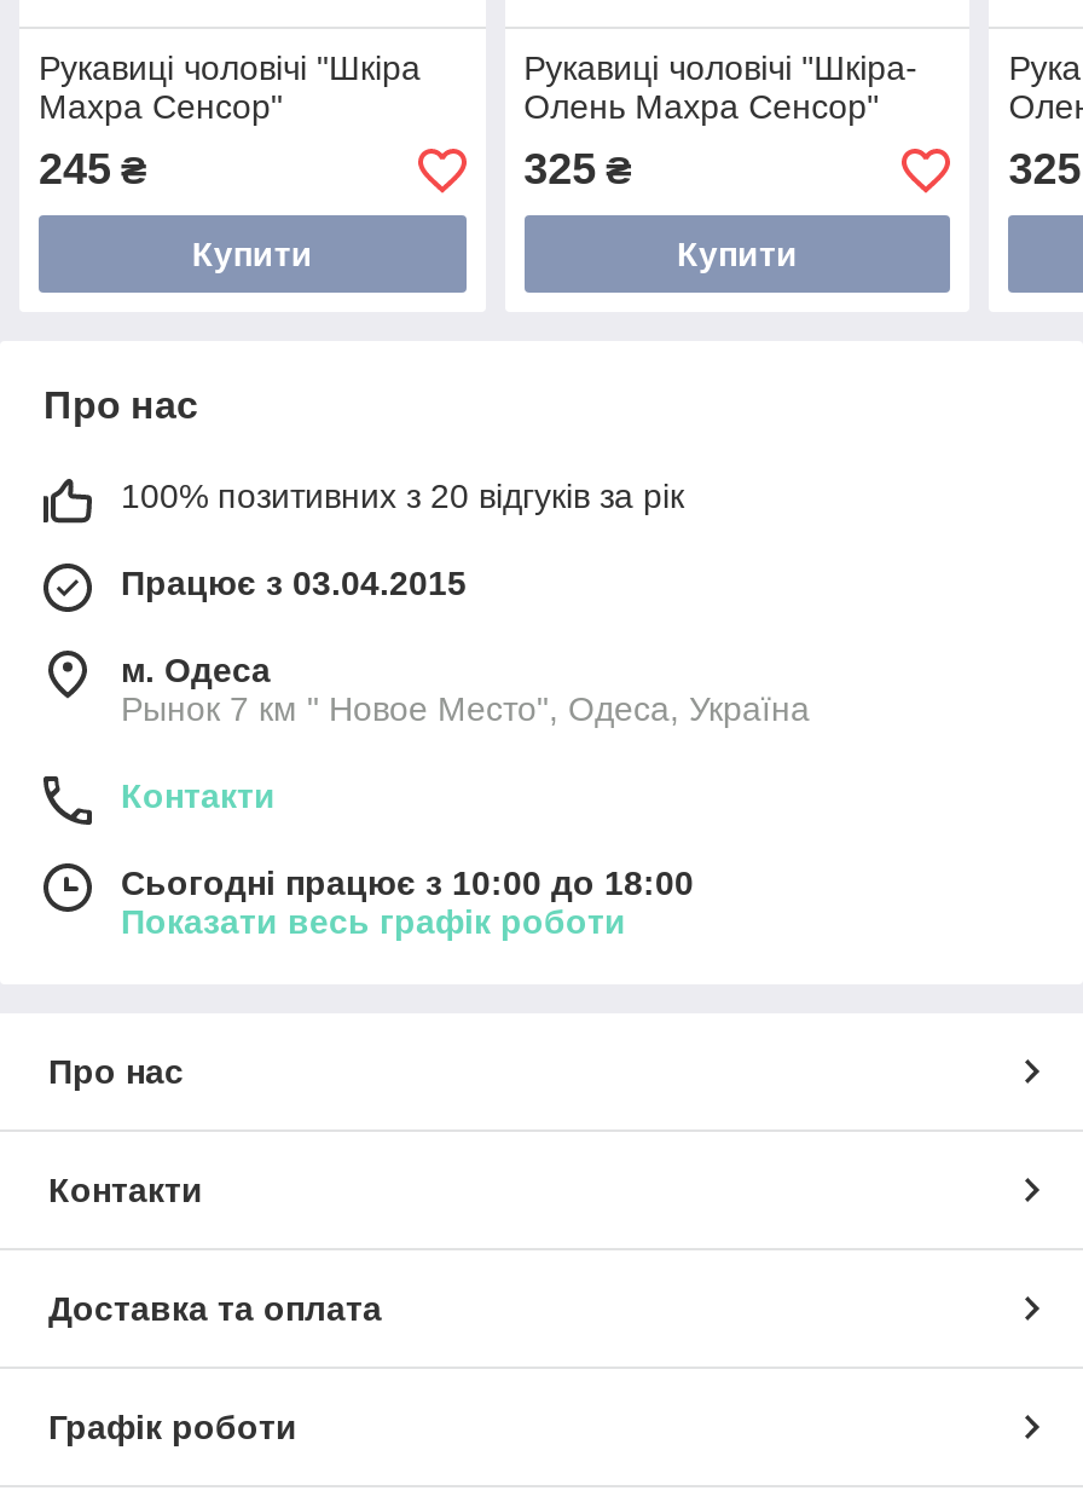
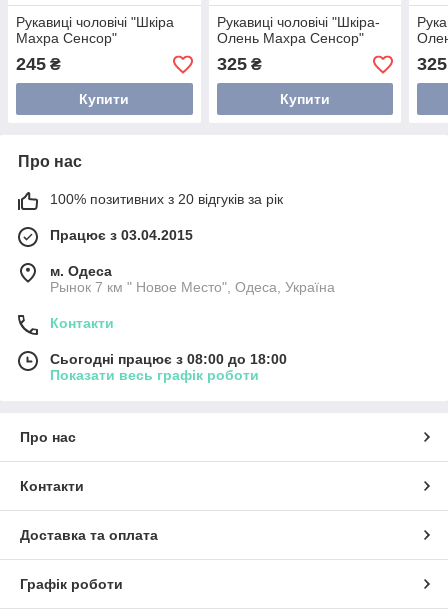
- Сьогодні працює з 10:00 до 18:00
+ Сьогодні працює з 08:00 до 18:00
